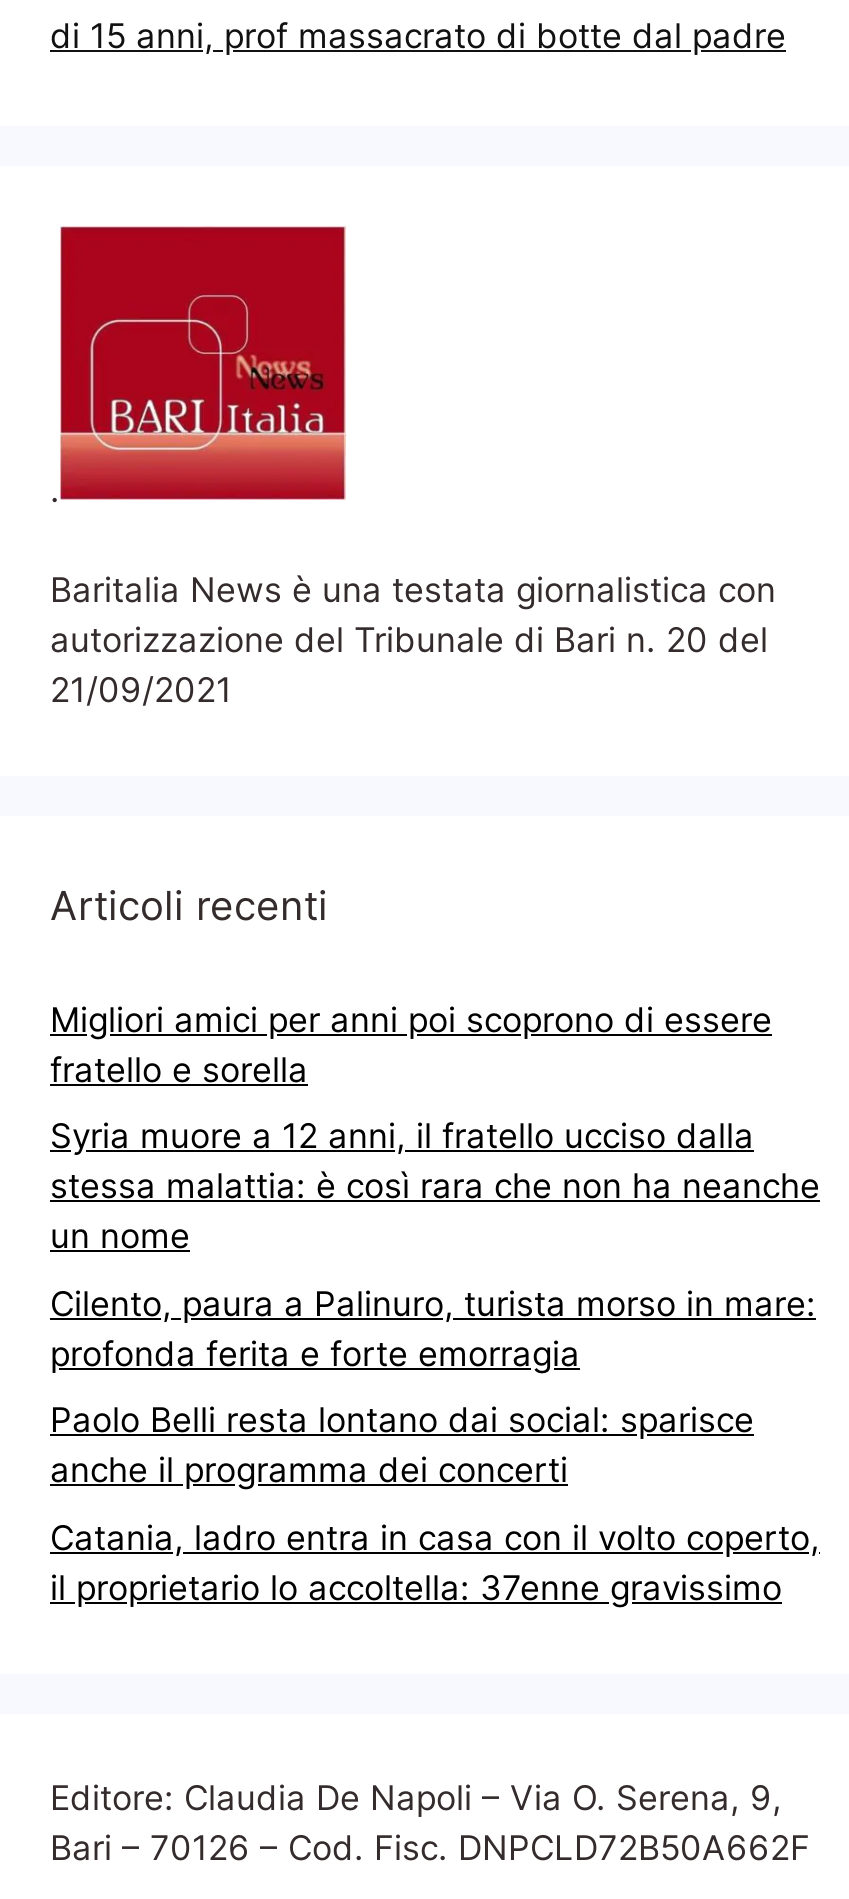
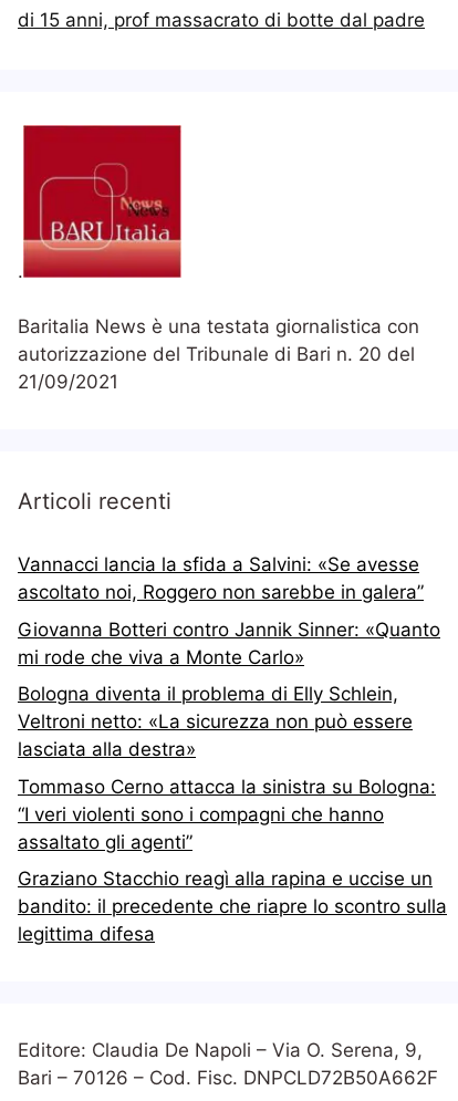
- Migliori amici per anni poi scoprono di essere
- fratello e sorella
+ Vannacci lancia la sfida a Salvini: «Se avesse
+ ascoltato noi, Roggero non sarebbe in galera”

- Syria muore a 12 anni, il fratello ucciso dalla
- stessa malattia: è così rara che non ha neanche
- un nome
+ Giovanna Botteri contro Jannik Sinner: «Quanto
+ mi rode che viva a Monte Carlo»

- Cilento, paura a Palinuro, turista morso in mare:
- profonda ferita e forte emorragia
+ Bologna diventa il problema di Elly Schlein,
+ Veltroni netto: «La sicurezza non può essere
+ lasciata alla destra»

- Paolo Belli resta lontano dai social: sparisce
- anche il programma dei concerti
+ Tommaso Cerno attacca la sinistra su Bologna:
+ “I veri violenti sono i compagni che hanno
+ assaltato gli agenti”

- Catania, ladro entra in casa con il volto coperto,
- il proprietario lo accoltella: 37enne gravissimo
+ Graziano Stacchio reagì alla rapina e uccise un
+ bandito: il precedente che riapre lo scontro sulla
+ legittima difesa
